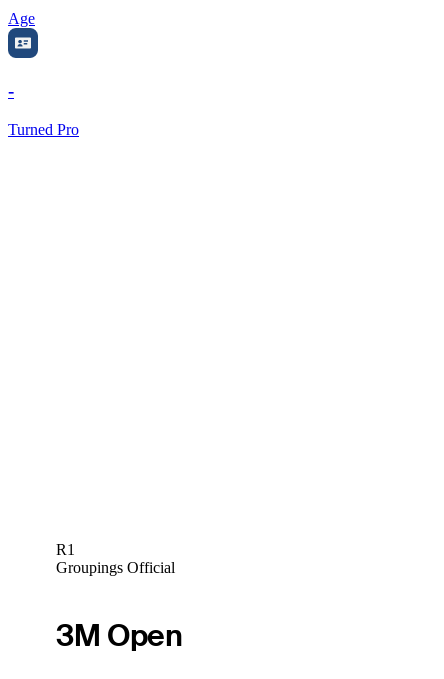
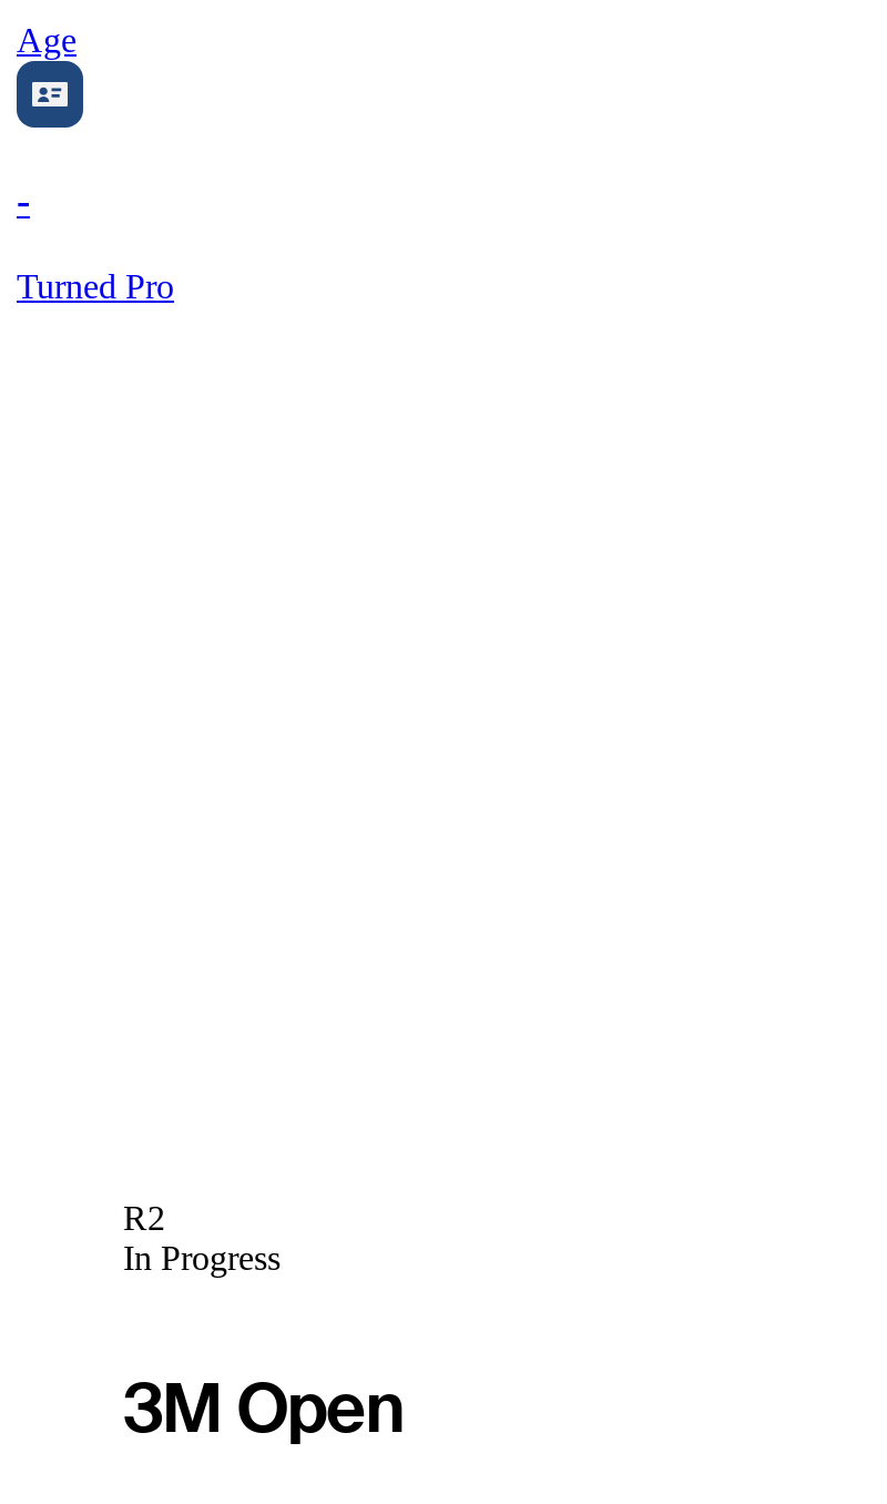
- R1
- Groupings Official
+ R2
+ In Progress
